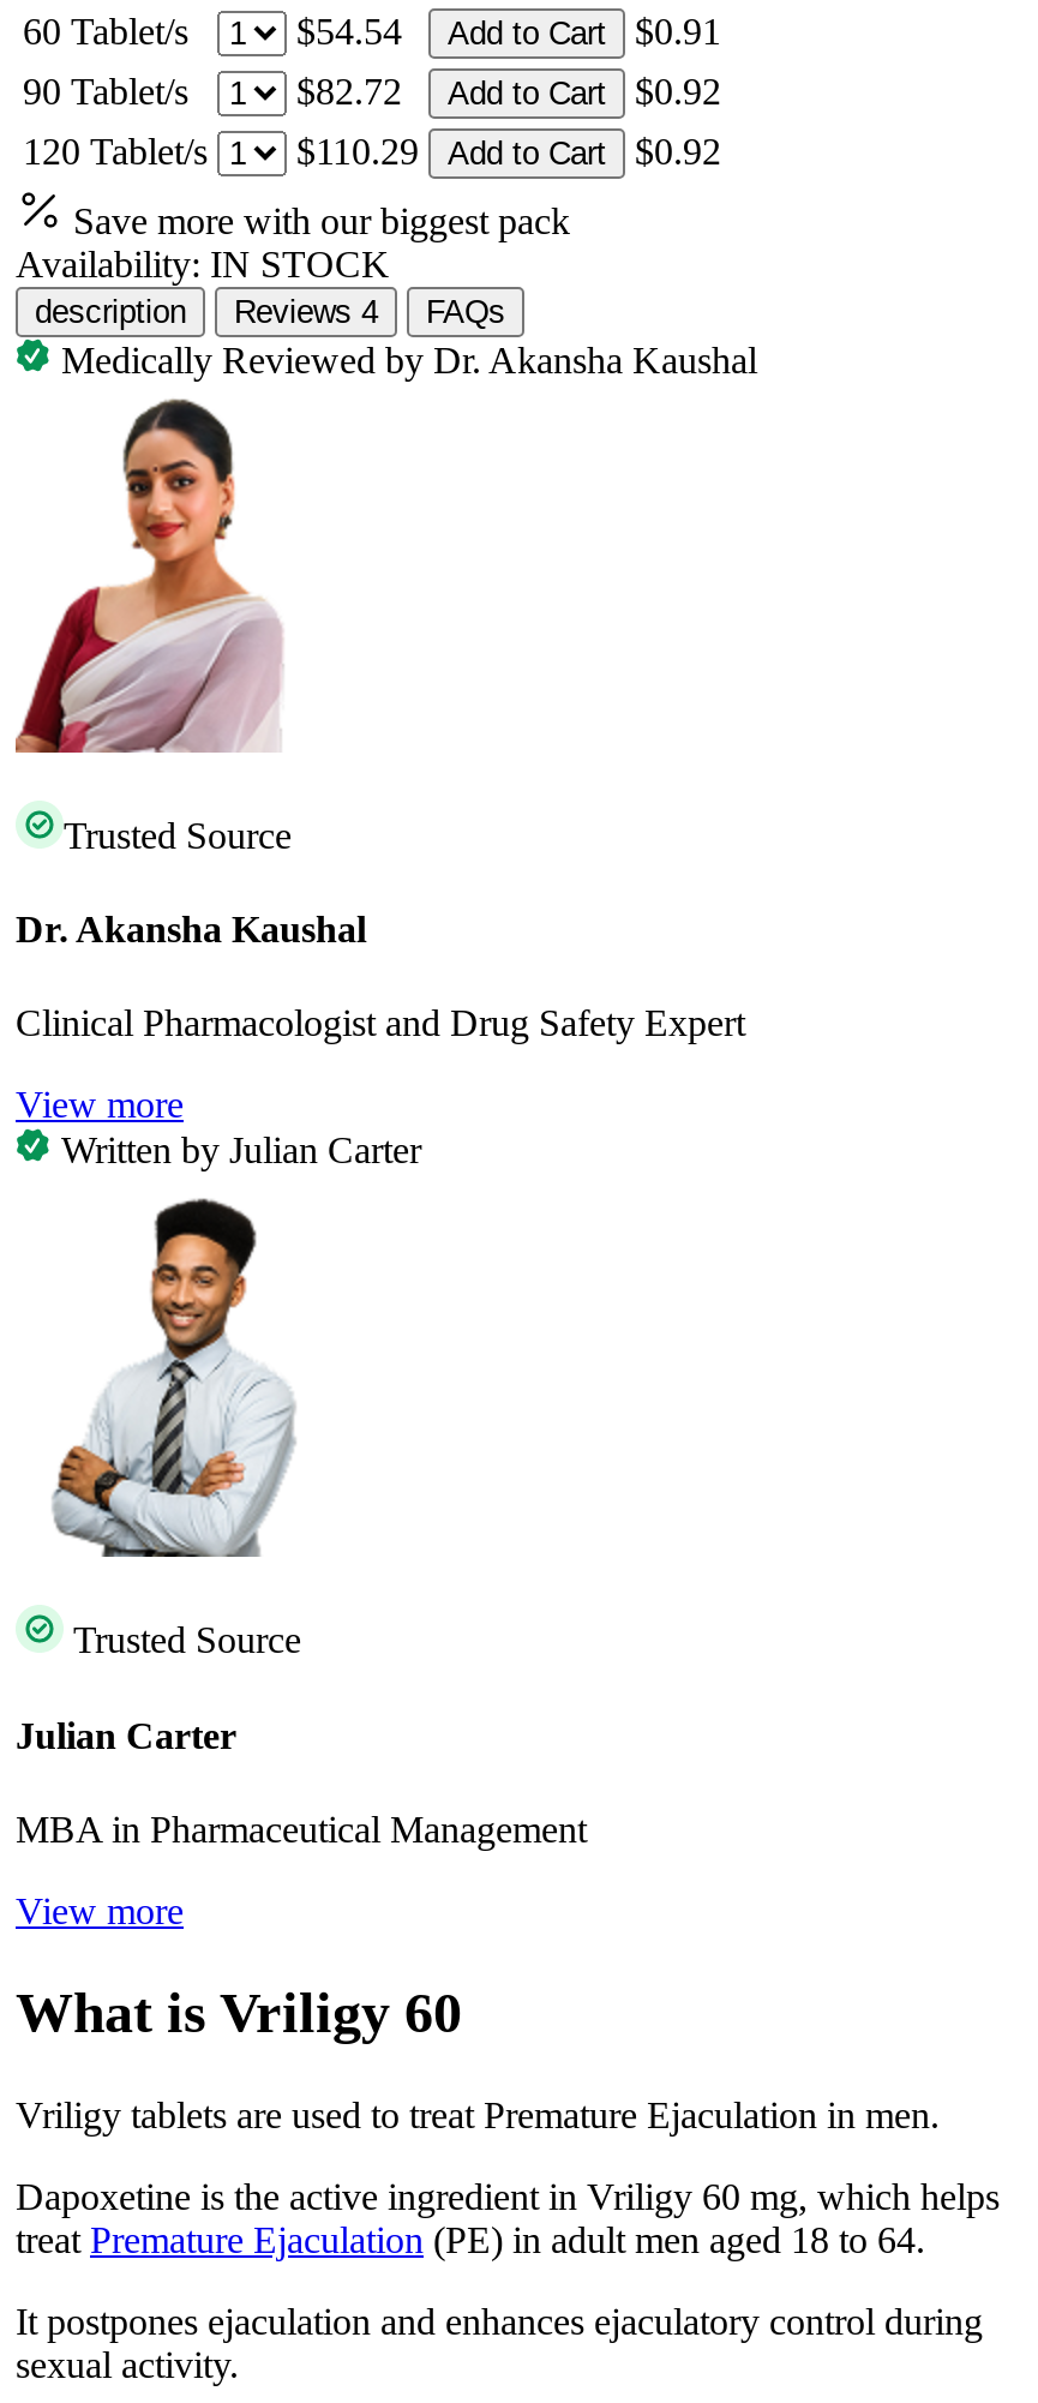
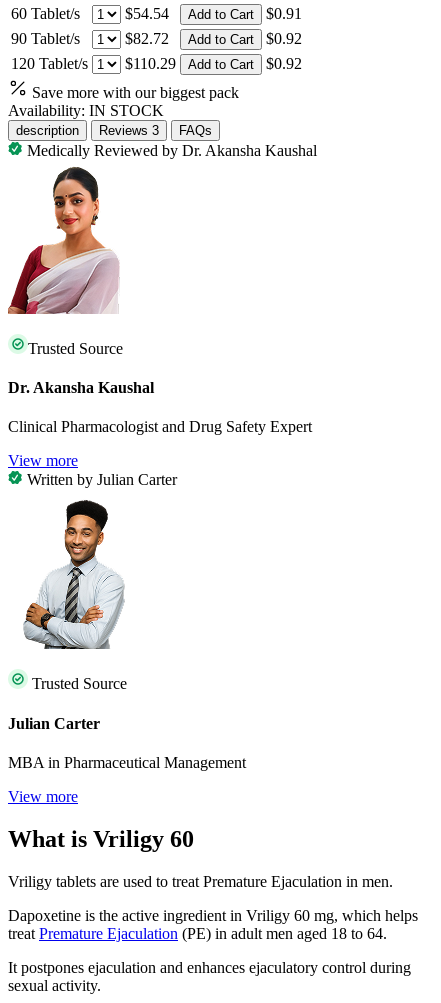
- description Reviews 4 FAQs
+ description Reviews 3 FAQs
